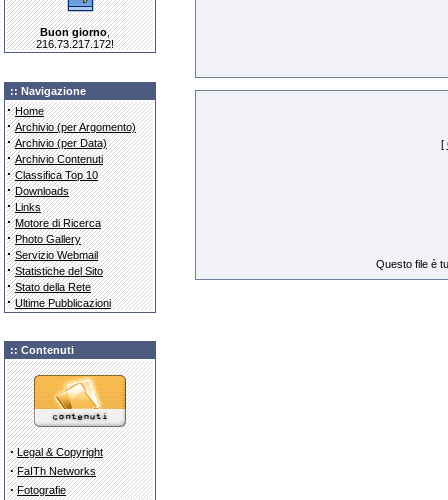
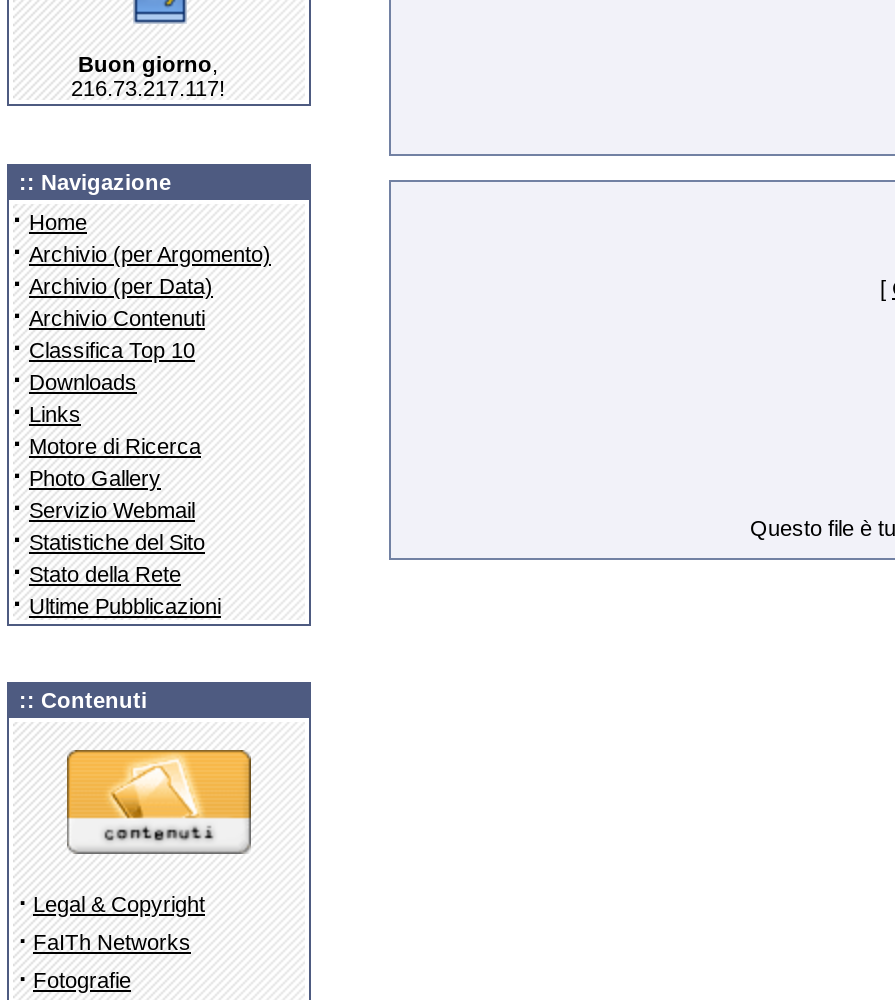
- 216.73.217.172!
+ 216.73.217.117!
